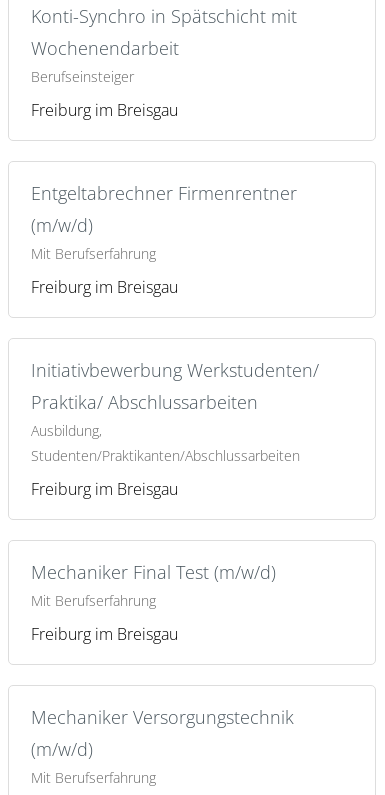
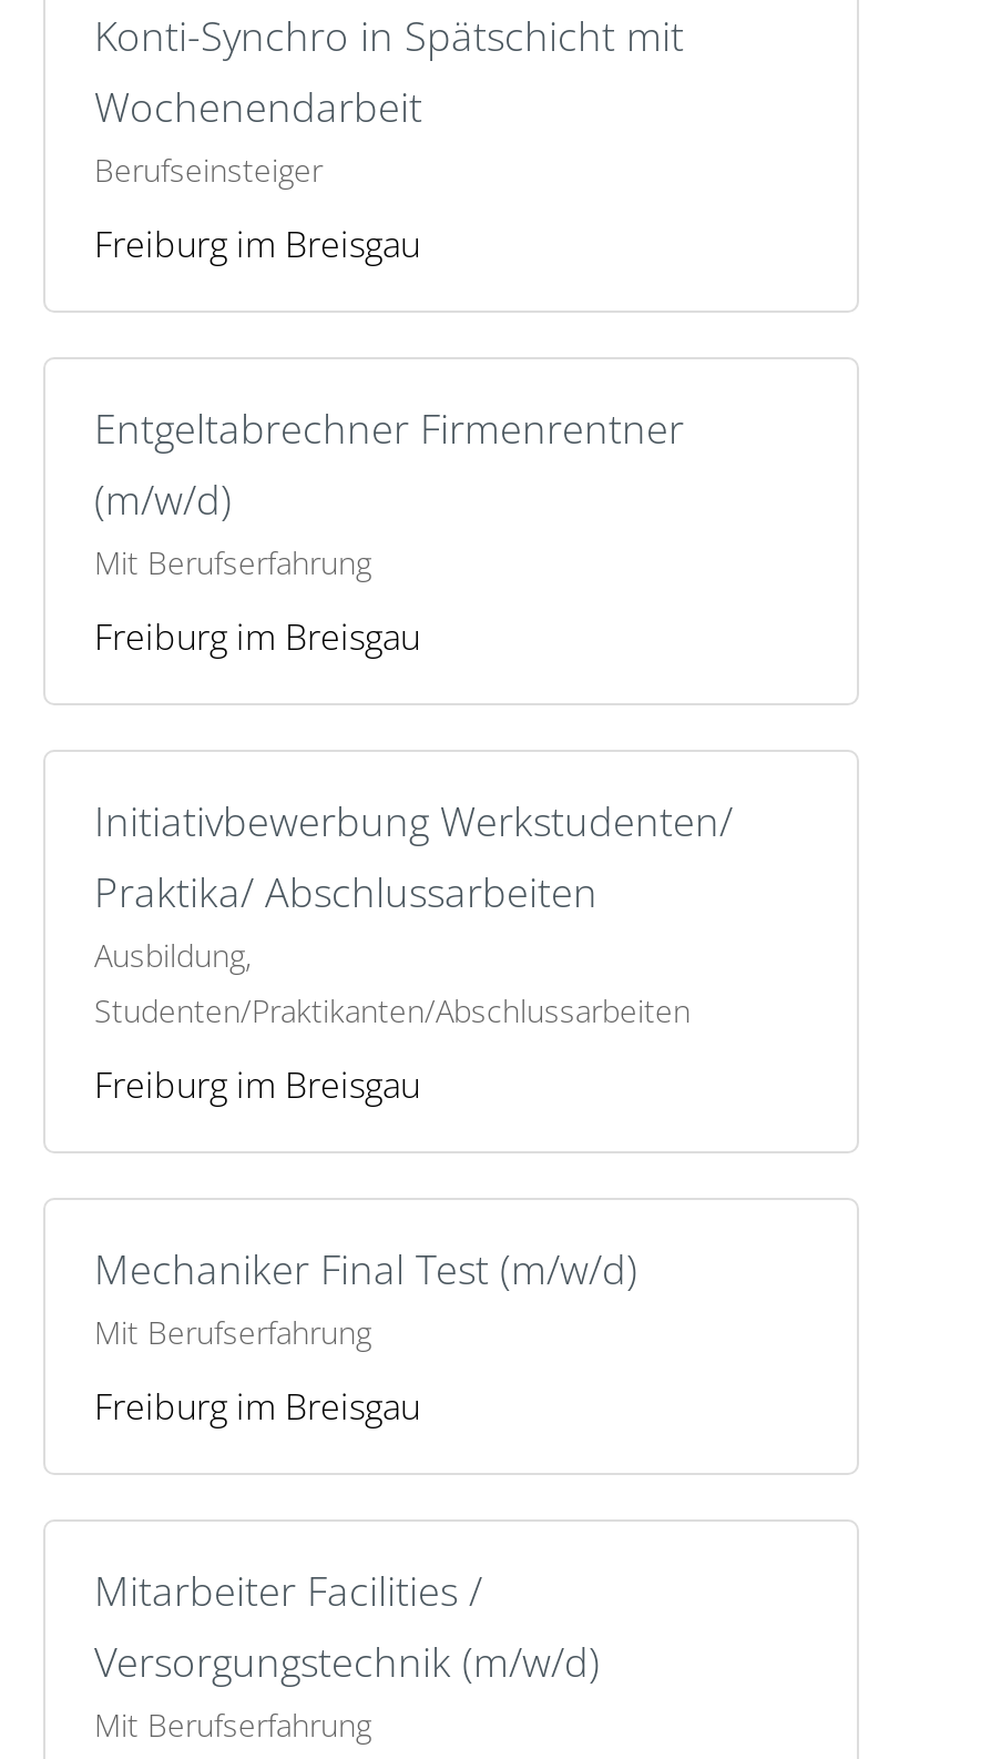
- Mechaniker Versorgungstechnik
- (m/w/d)
+ Mitarbeiter Facilities /
+ Versorgungstechnik (m/w/d)
